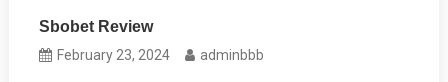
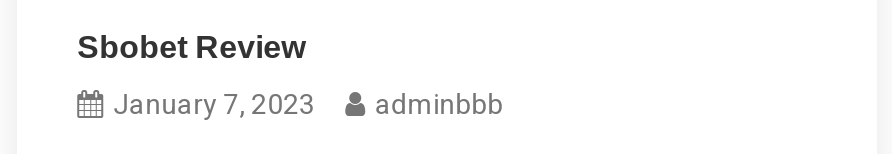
- February 23, 2024 adminbbb
+ January 7, 2023 adminbbb
